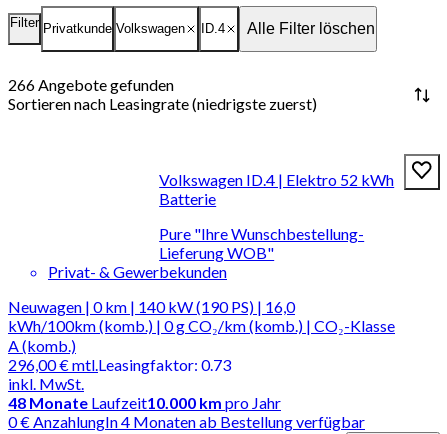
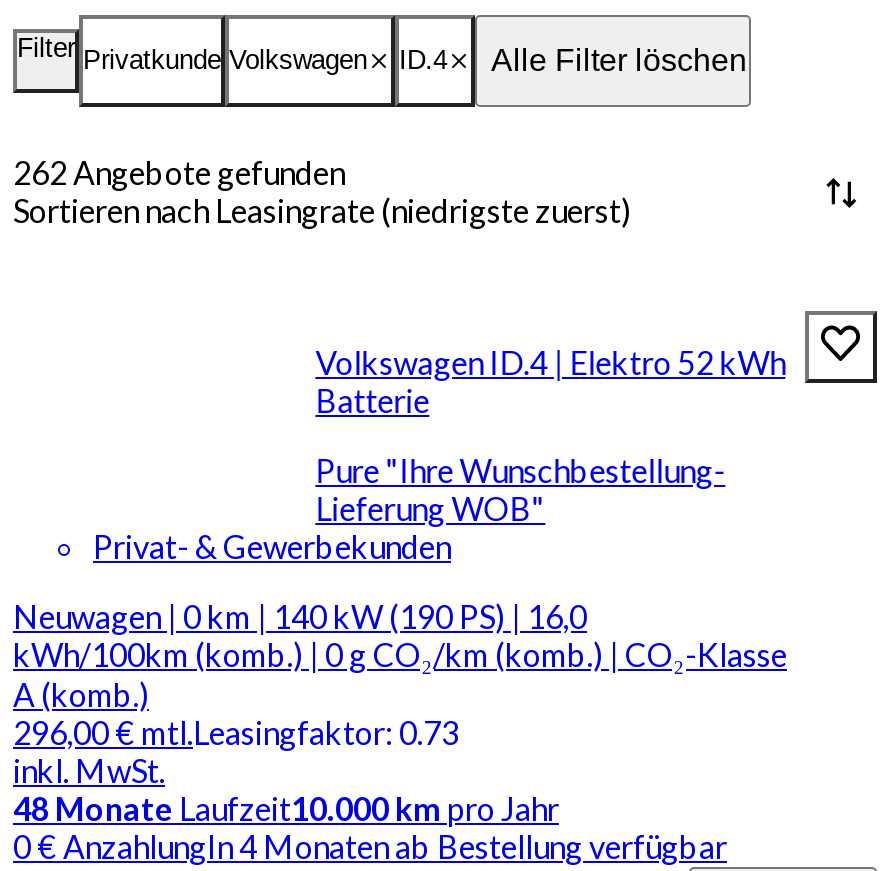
- 266 Angebote gefunden
+ 262 Angebote gefunden
